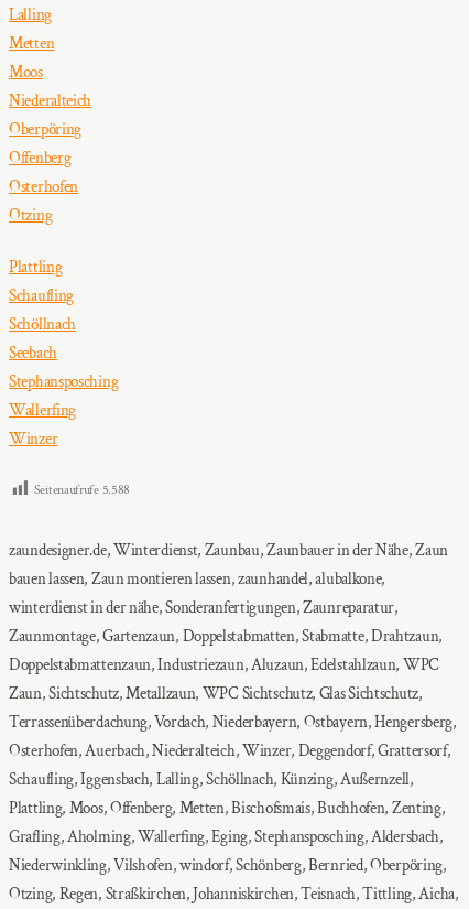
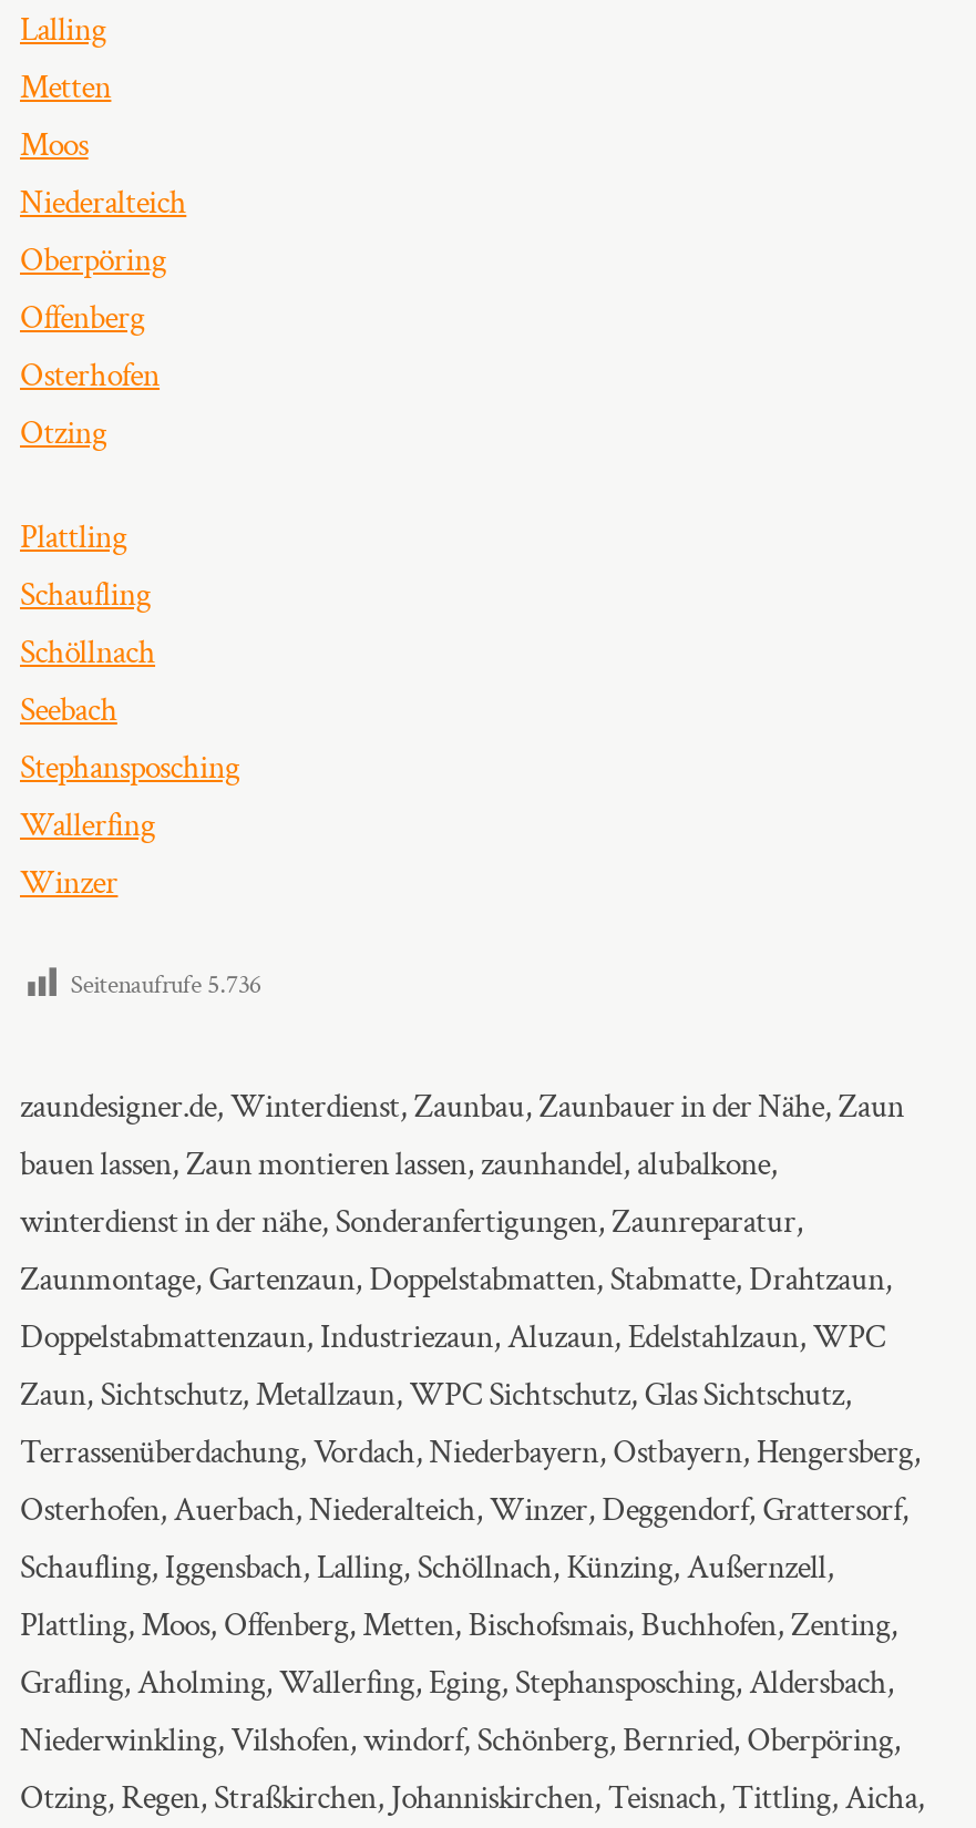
- Seitenaufrufe 5.588
+ Seitenaufrufe 5.736
